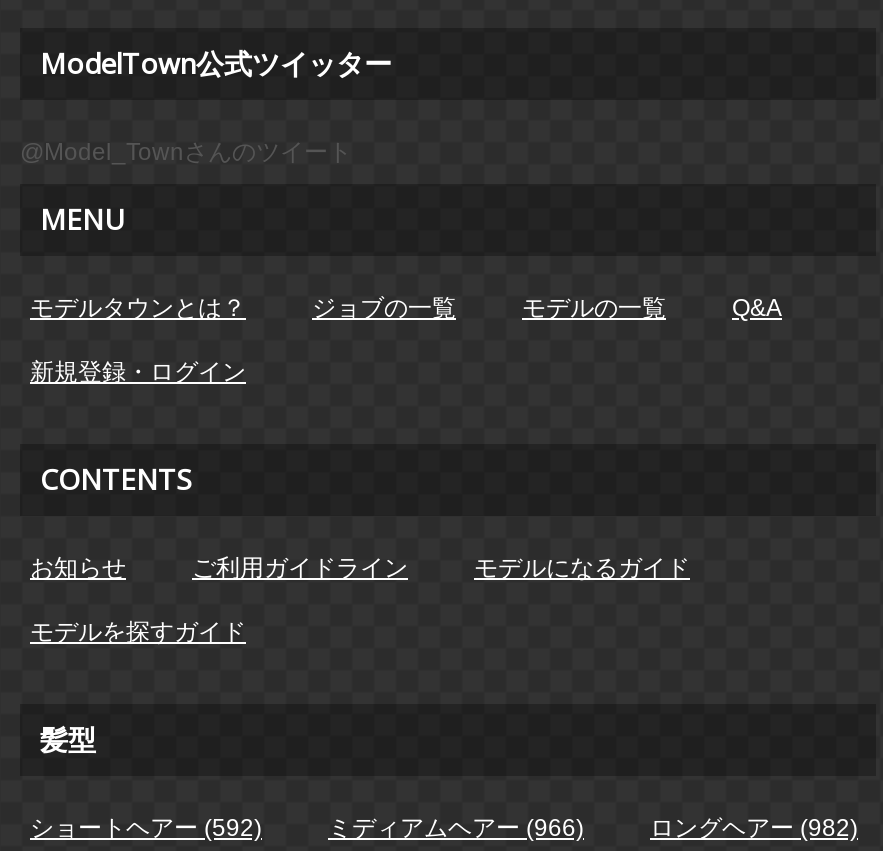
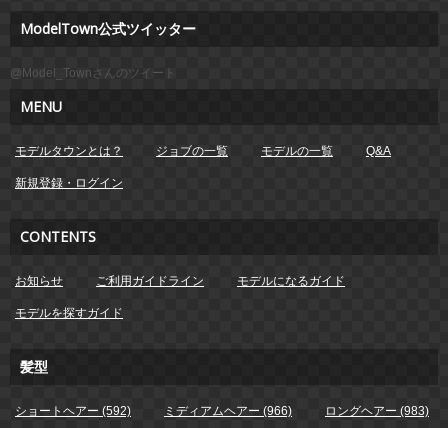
- ロングヘアー (982)
+ ロングヘアー (983)
